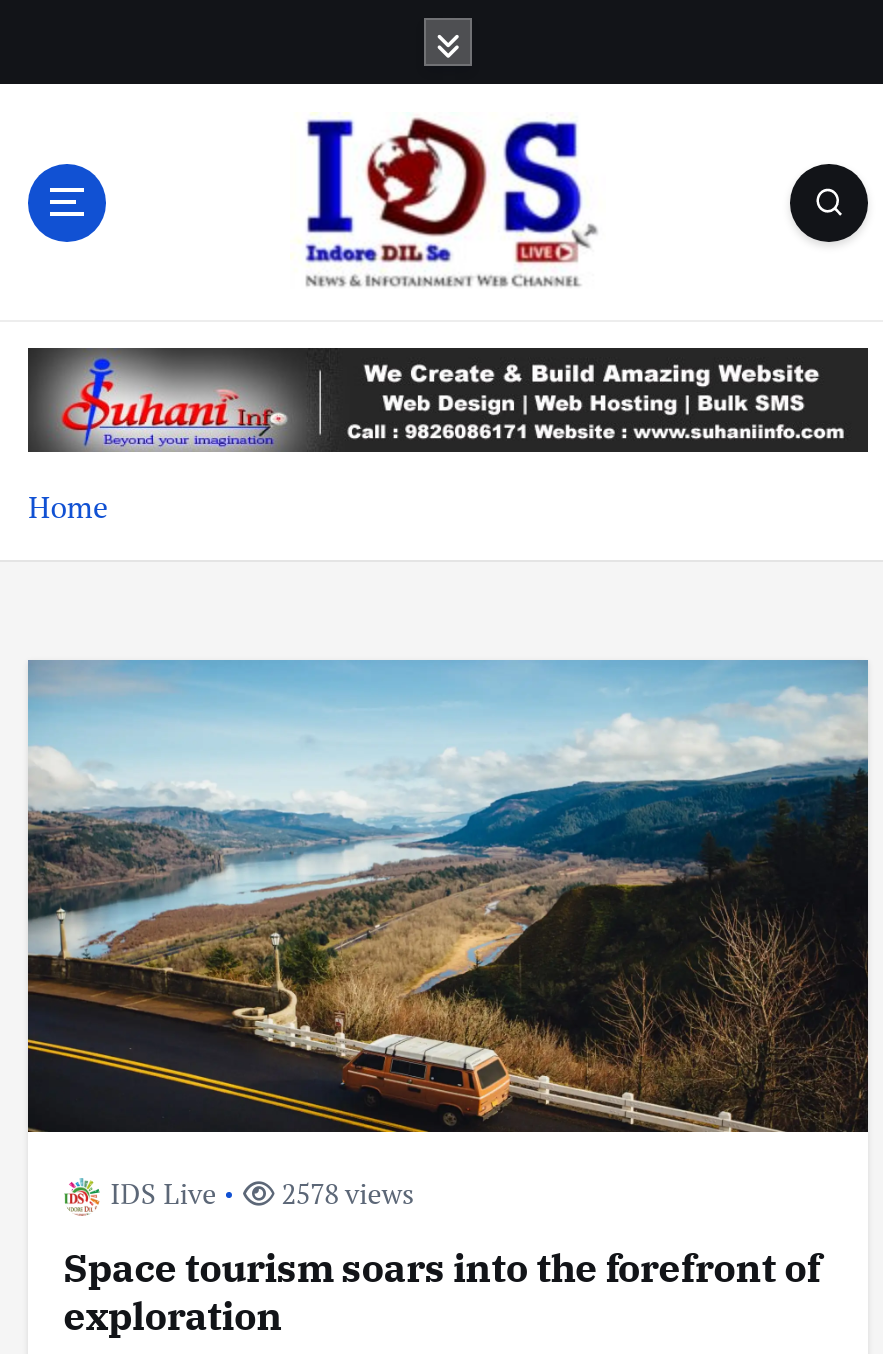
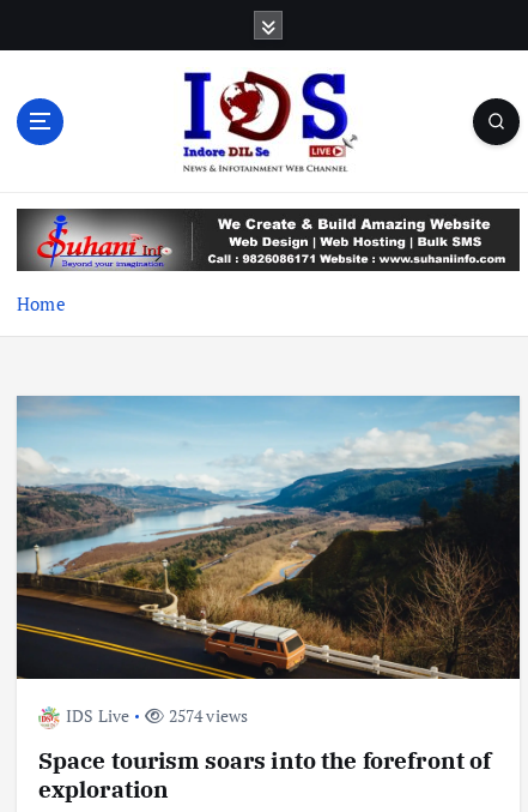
- IDS Live 2578 views
+ IDS Live 2574 views
